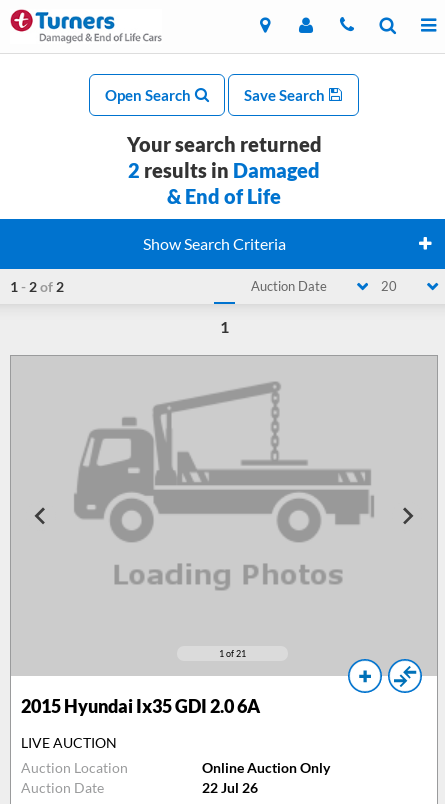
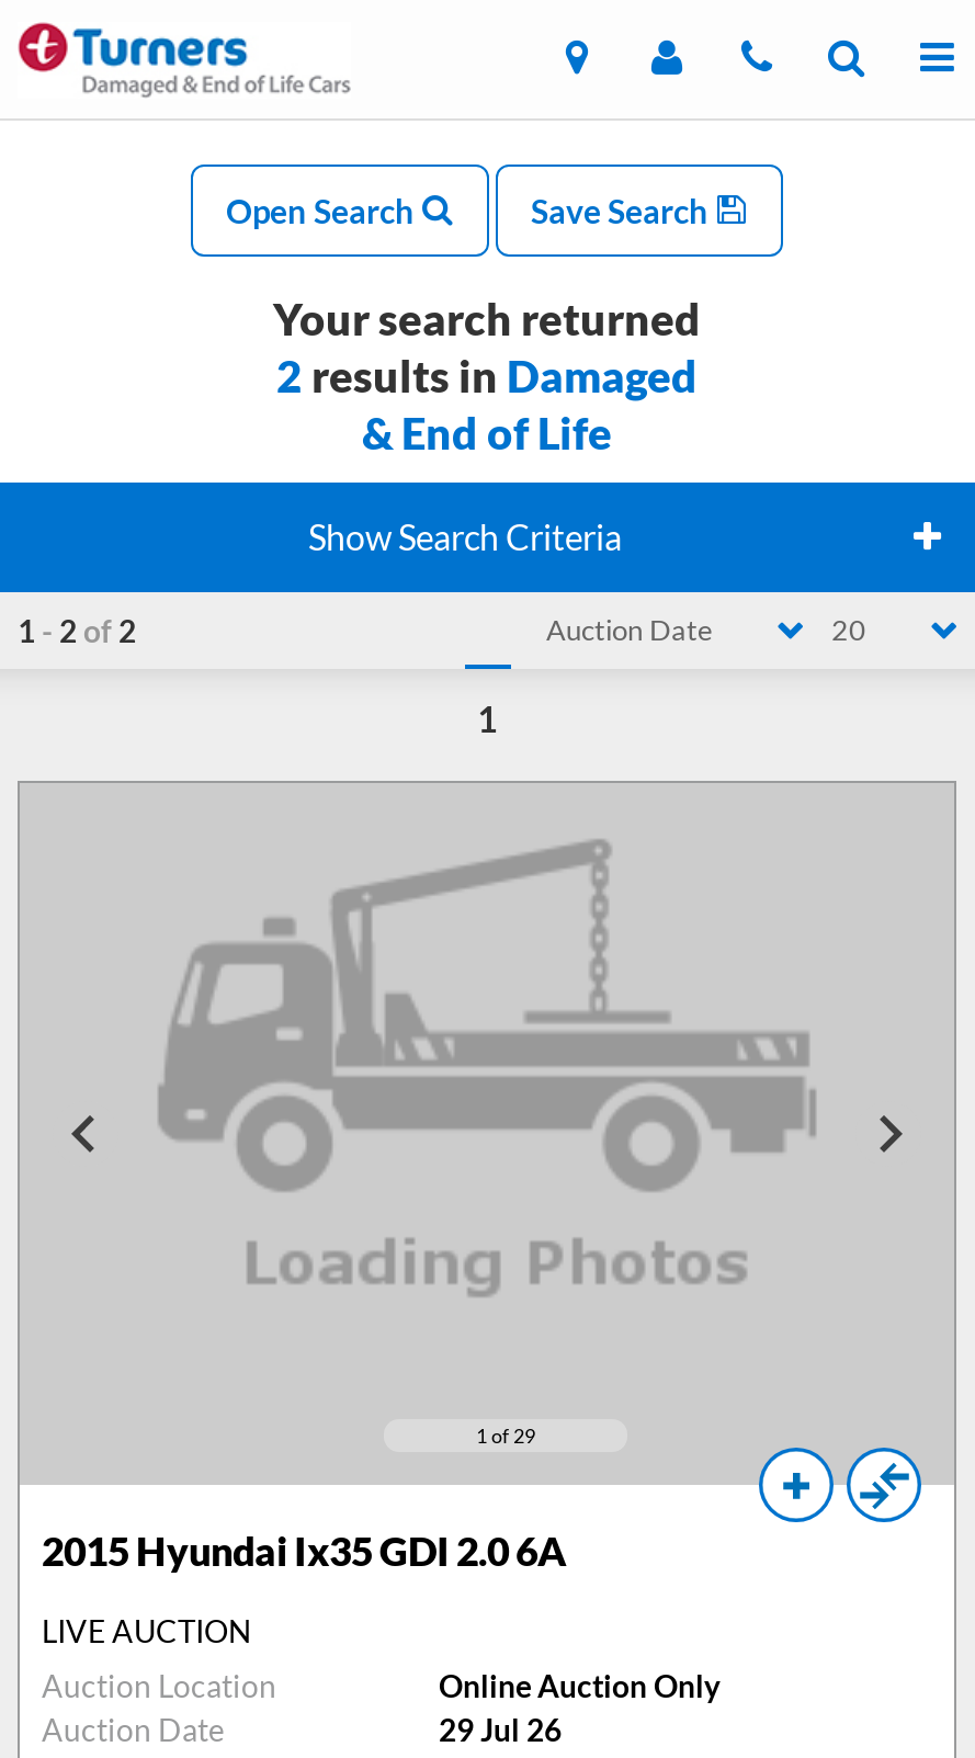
- 1 of 21
+ 1 of 29

- 22 Jul 26
+ 29 Jul 26
